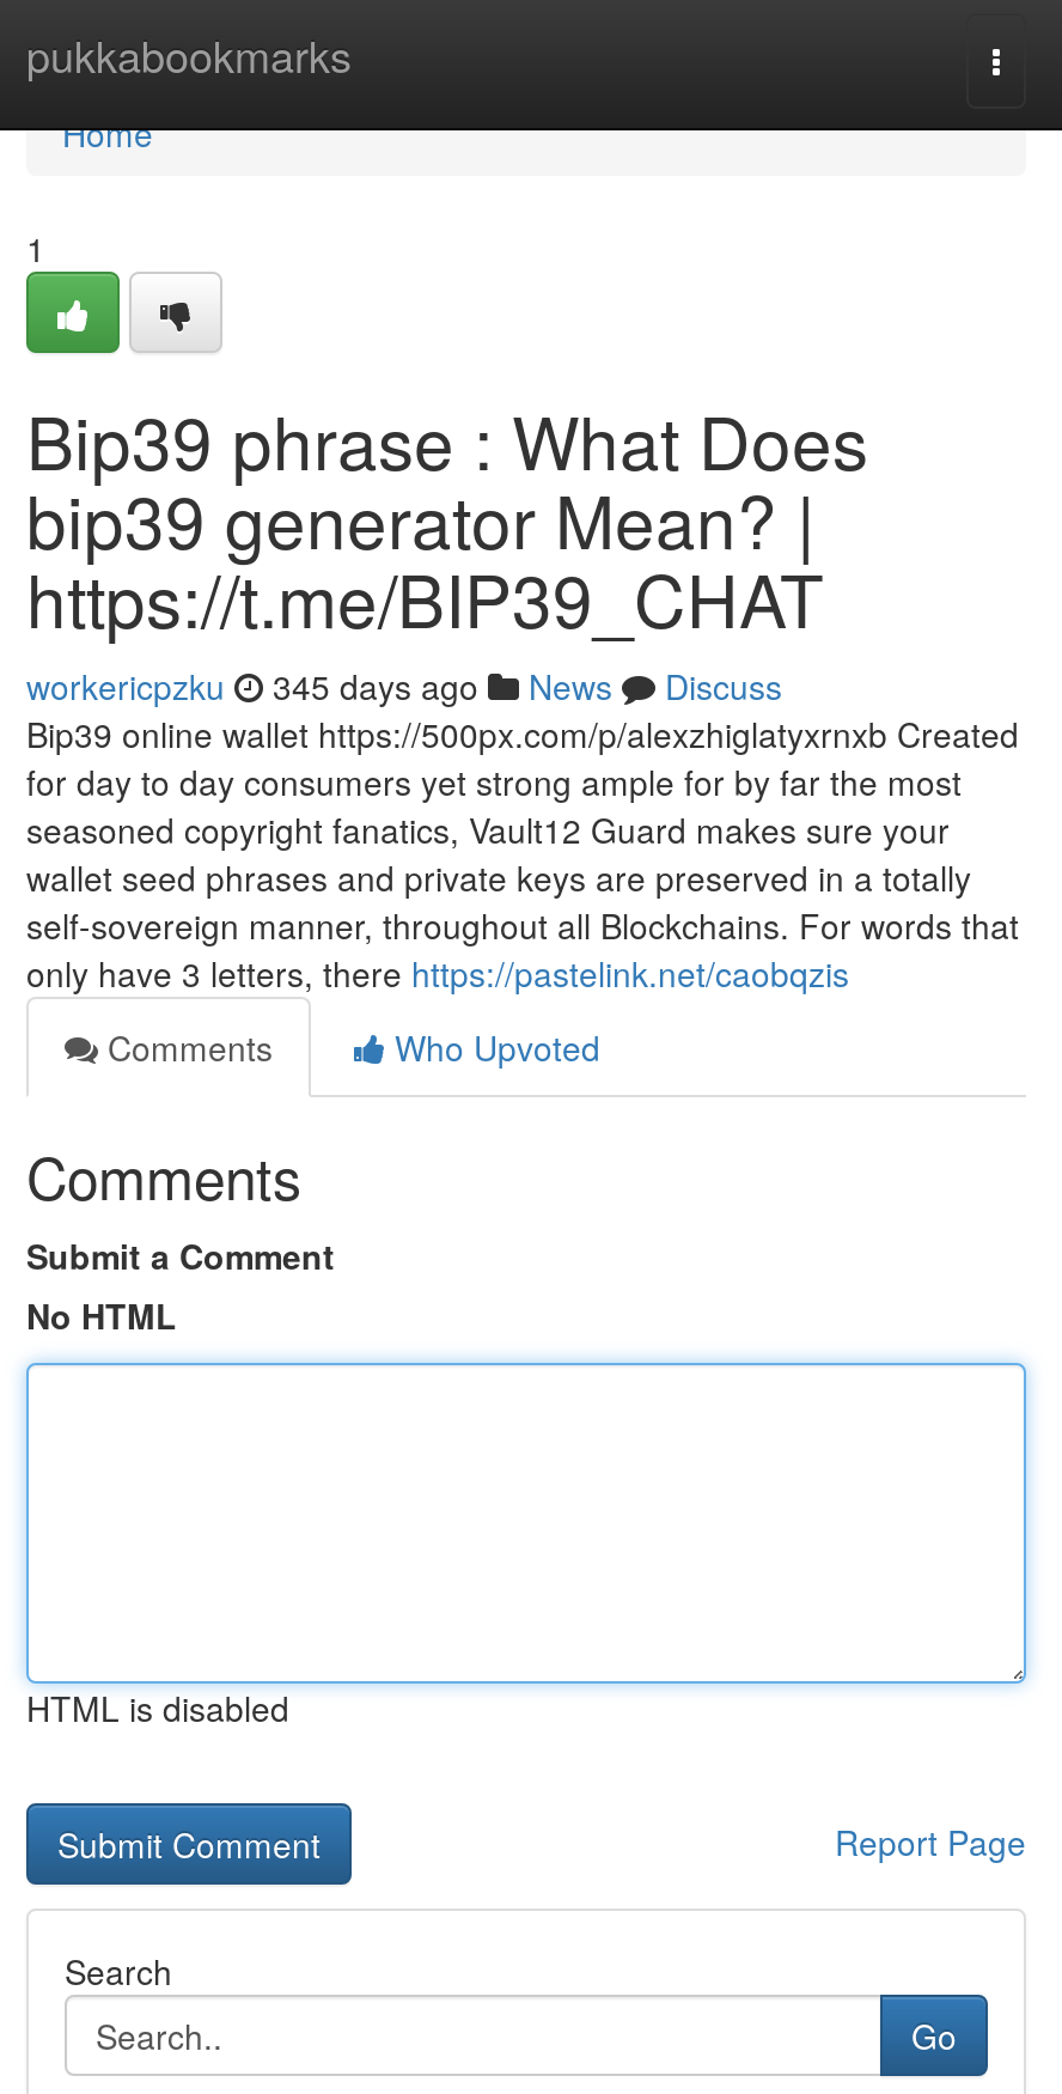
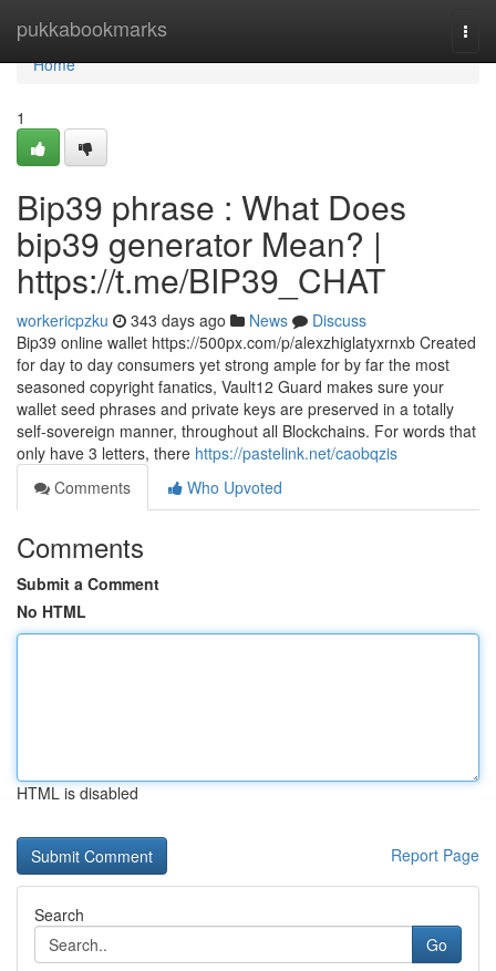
- workericpzku 345 days ago News Discuss
+ workericpzku 343 days ago News Discuss
